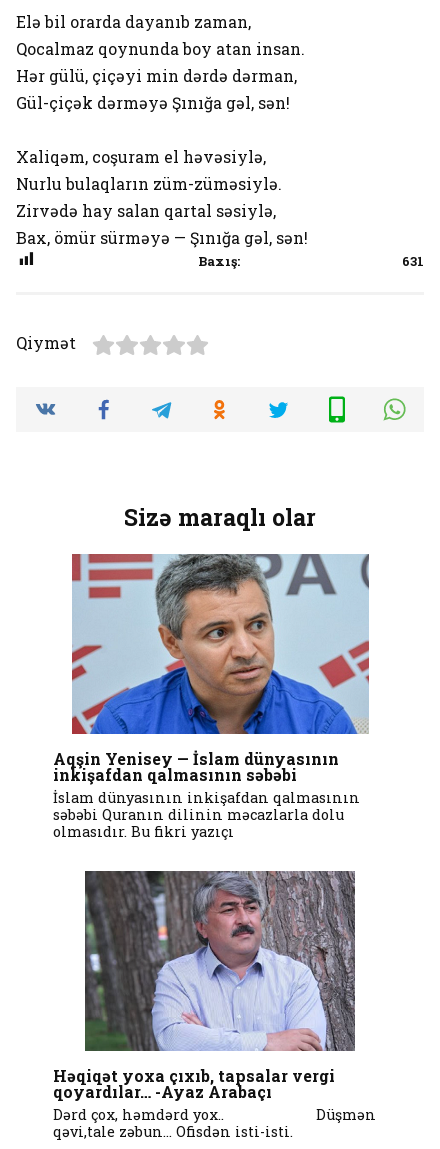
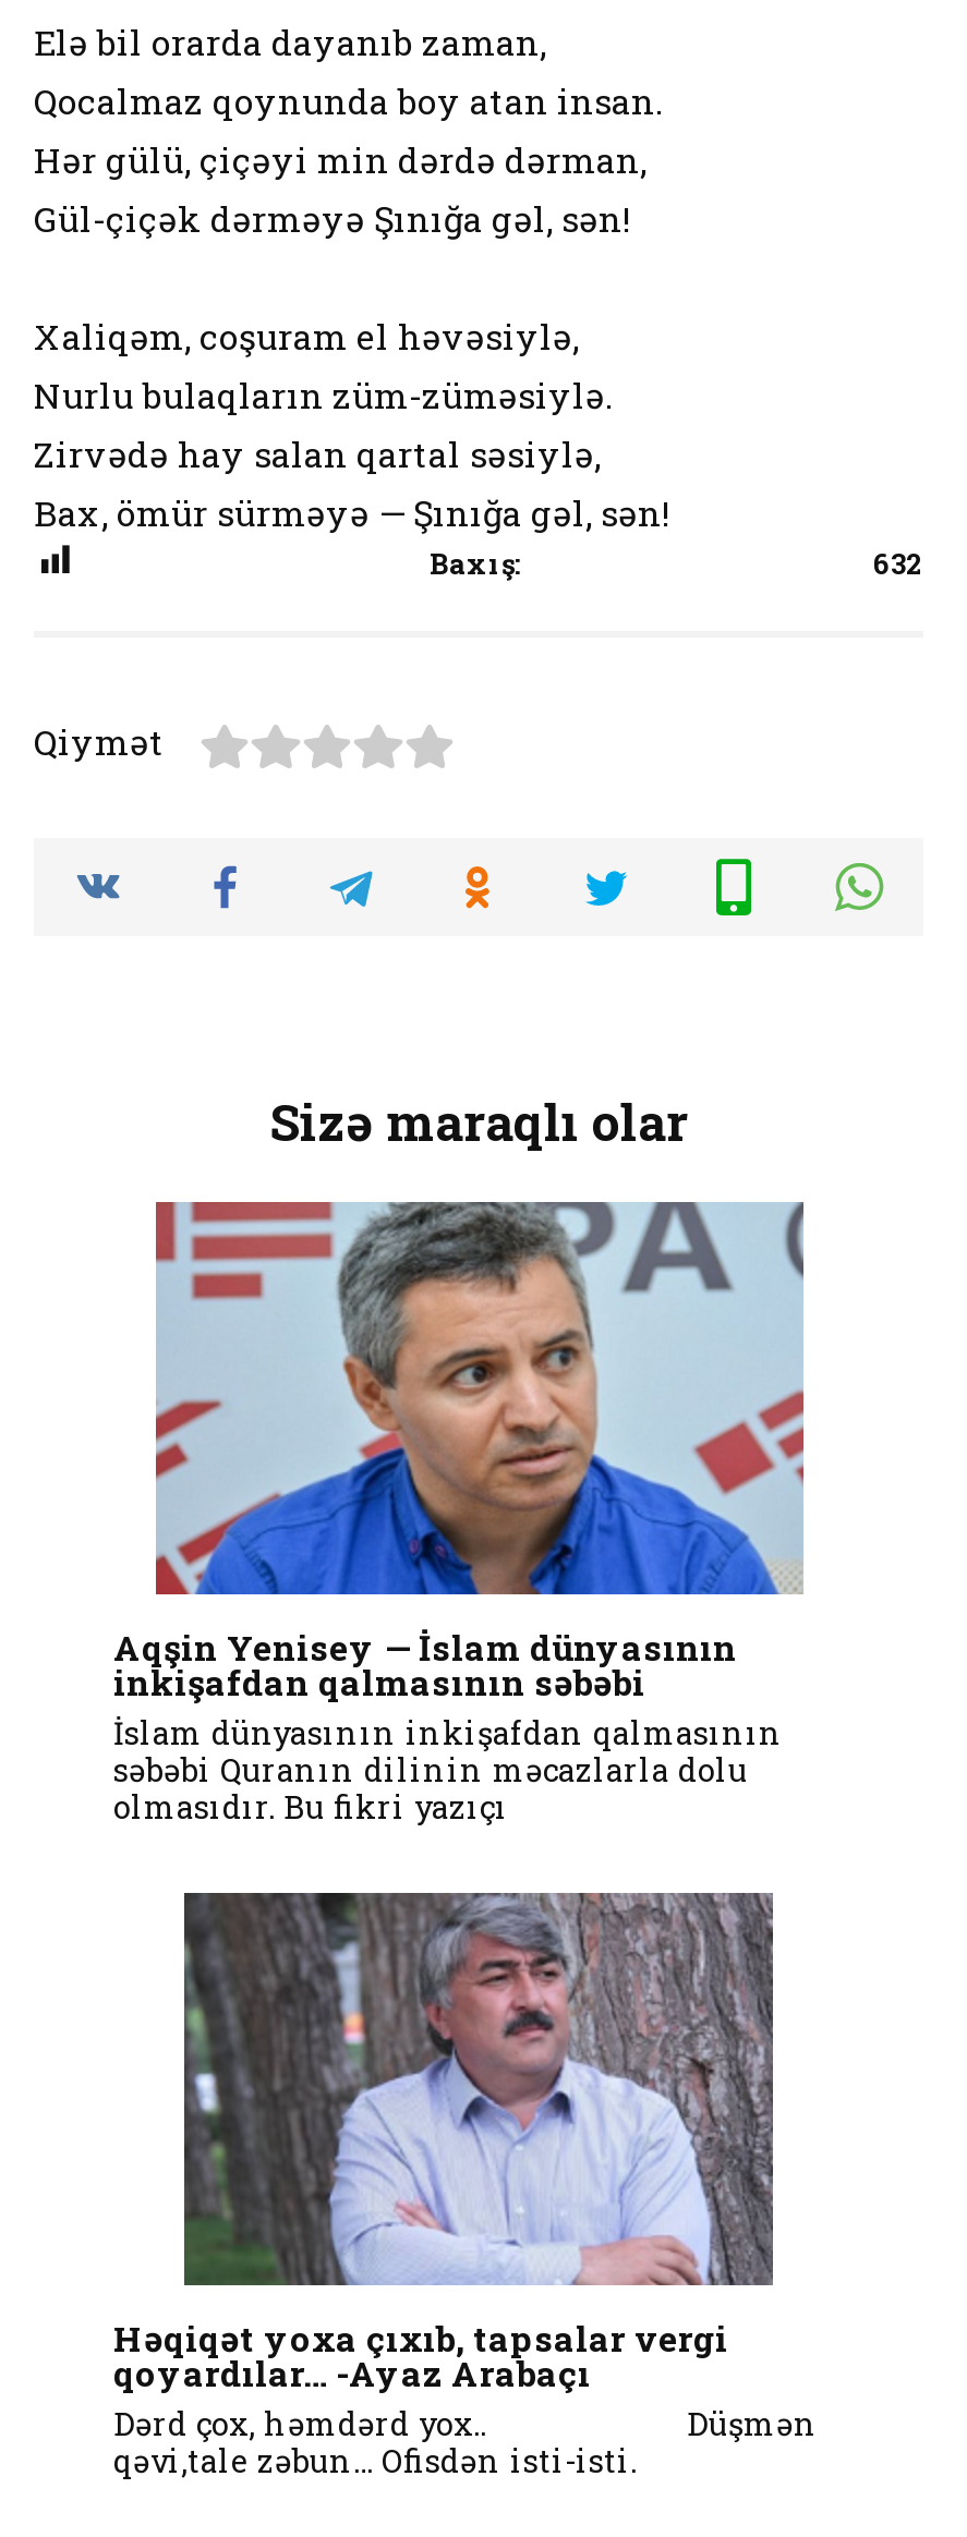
- 631
+ 632
